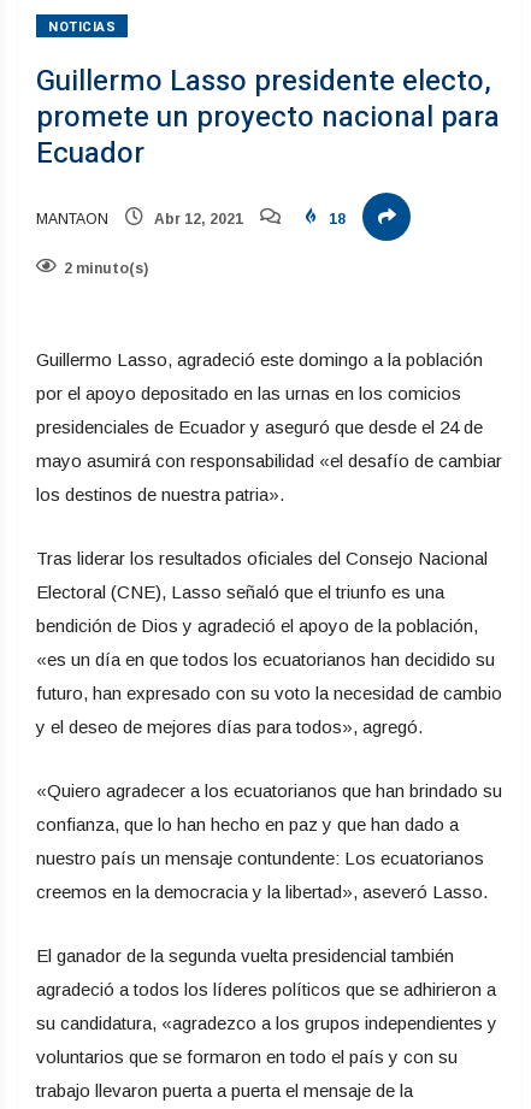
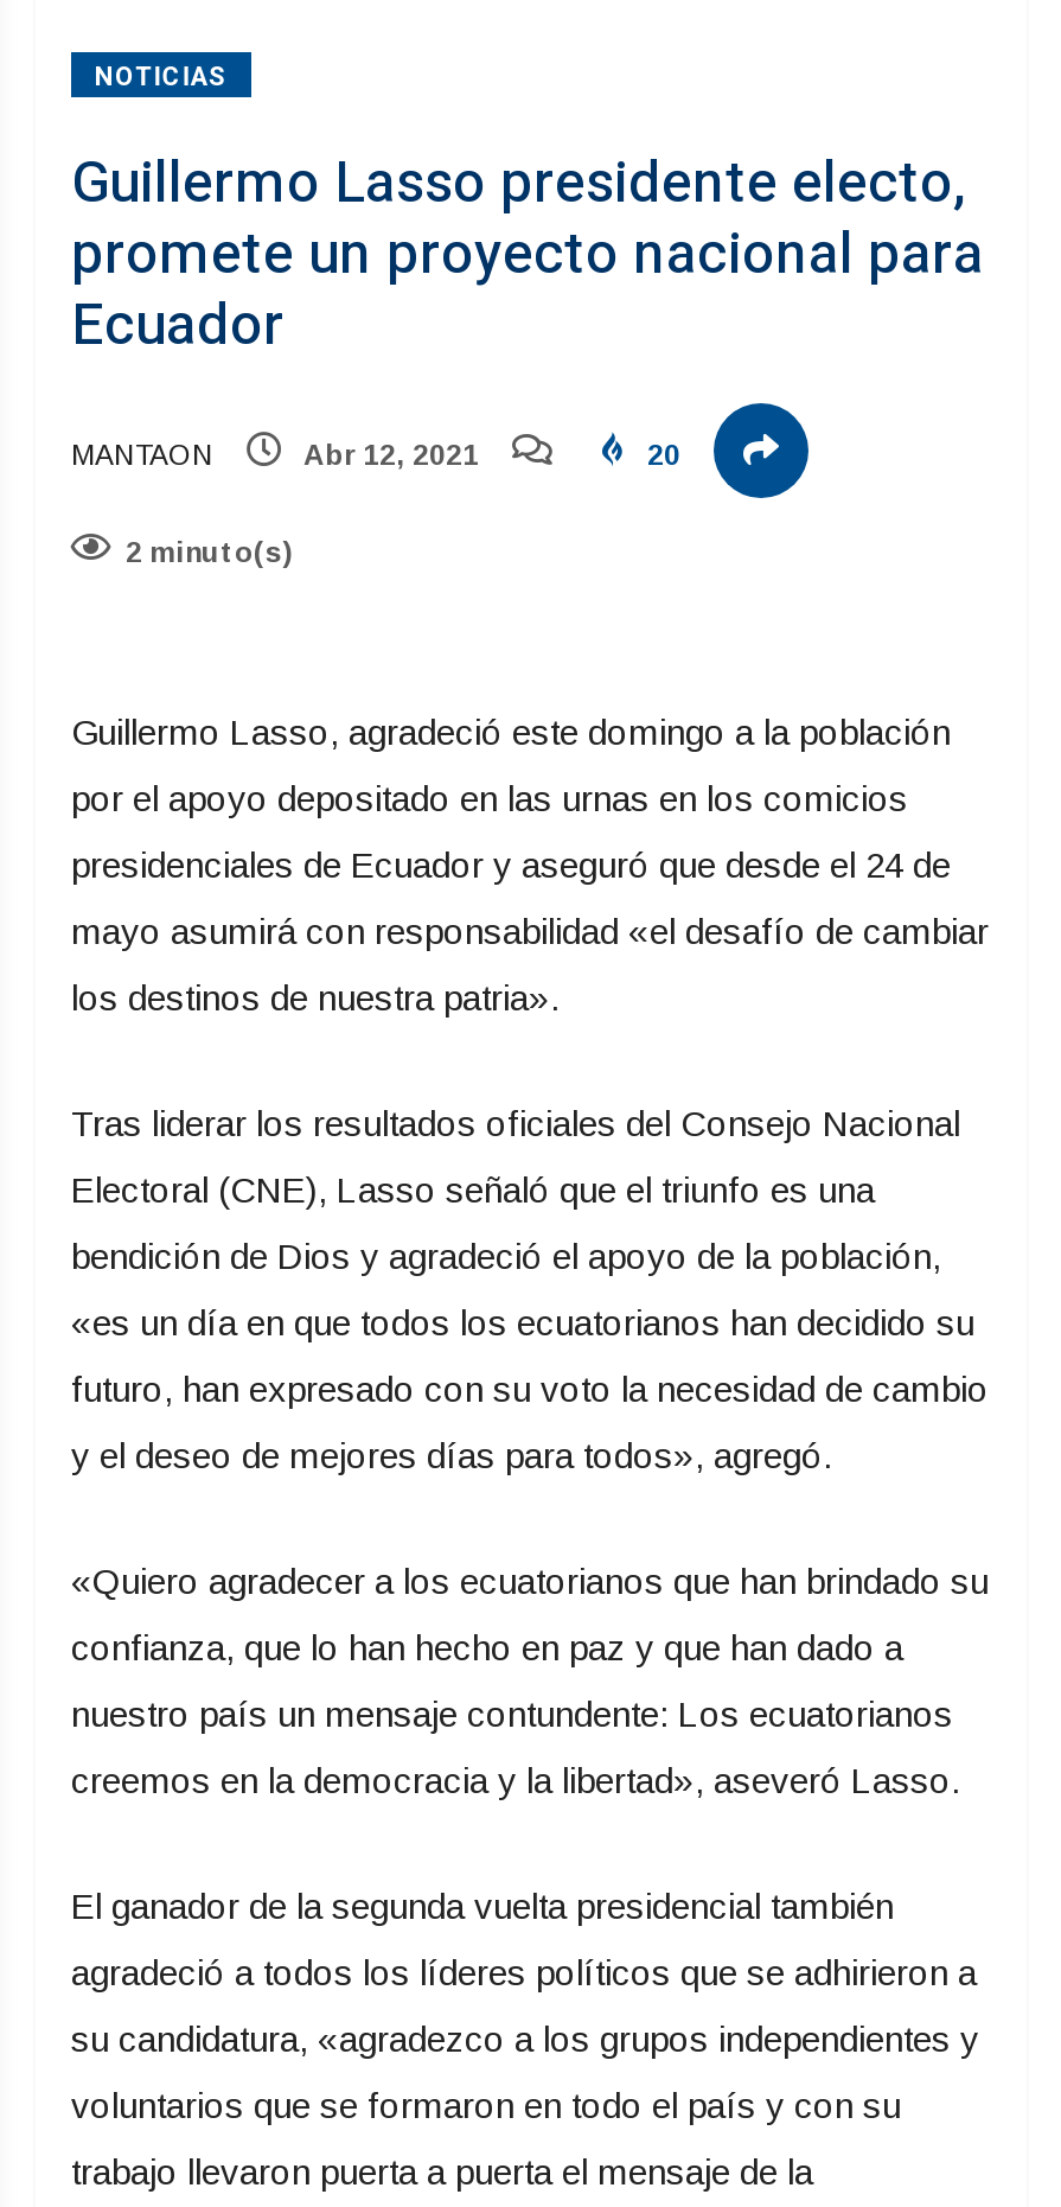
- 18
+ 20
